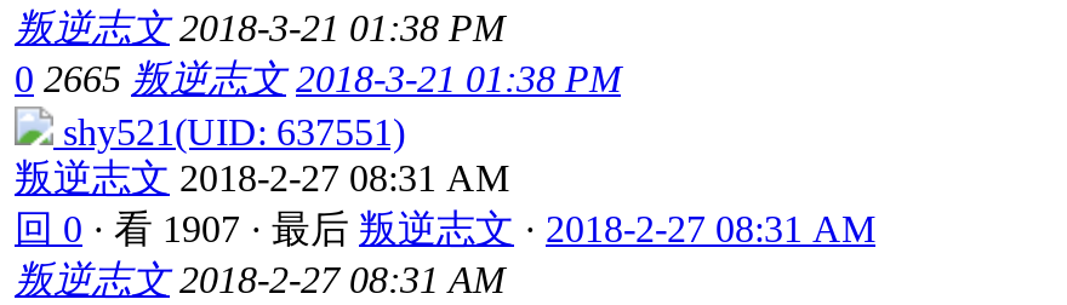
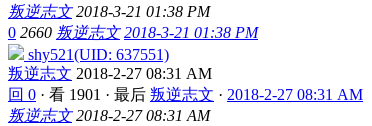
- 0 2665 叛逆志文 2018-3-21 01:38 PM
+ 0 2660 叛逆志文 2018-3-21 01:38 PM

- 回 0 · 看 1907 · 最后叛逆志文· 2018-2-27 08:31 AM
+ 回 0 · 看 1901 · 最后叛逆志文· 2018-2-27 08:31 AM
